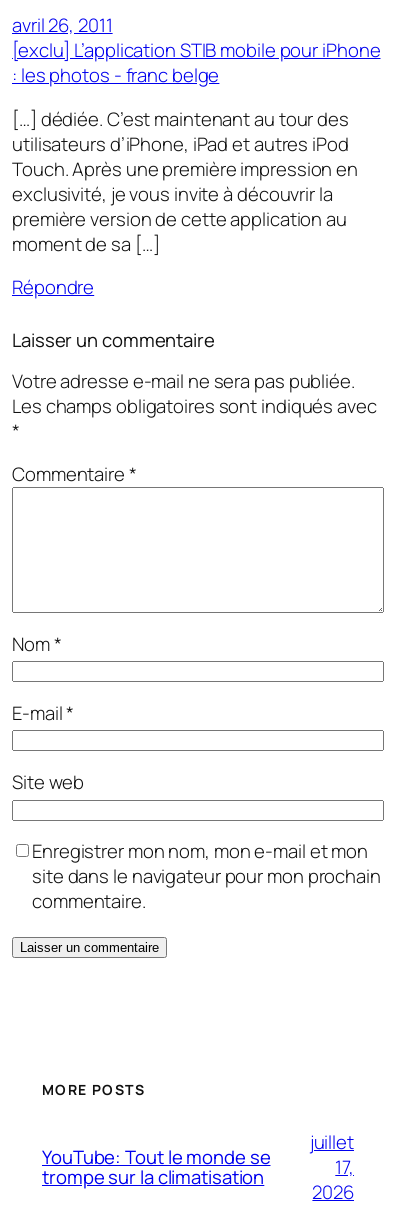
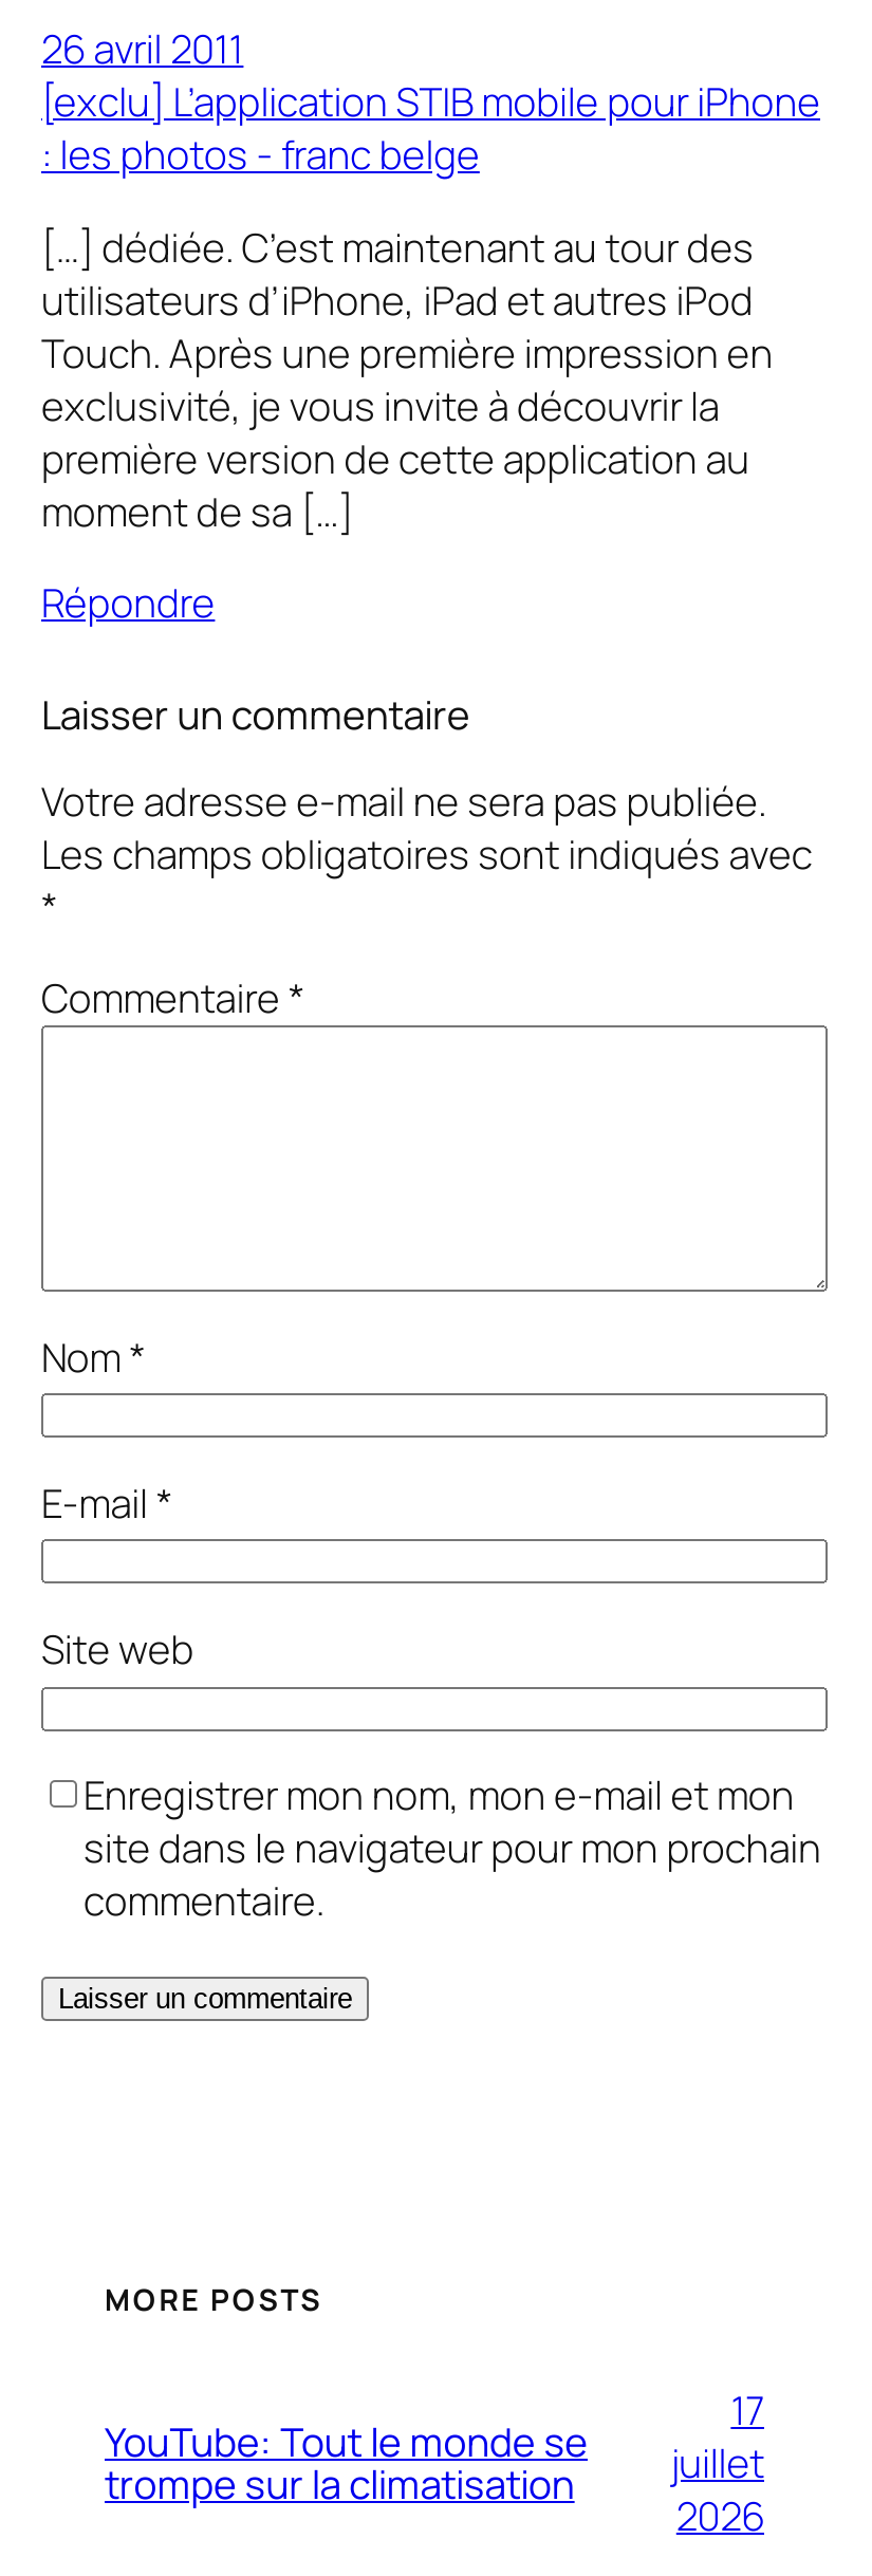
- avril 26, 2011
+ 26 avril 2011

+ 17

moved down: juillet

- 17,
